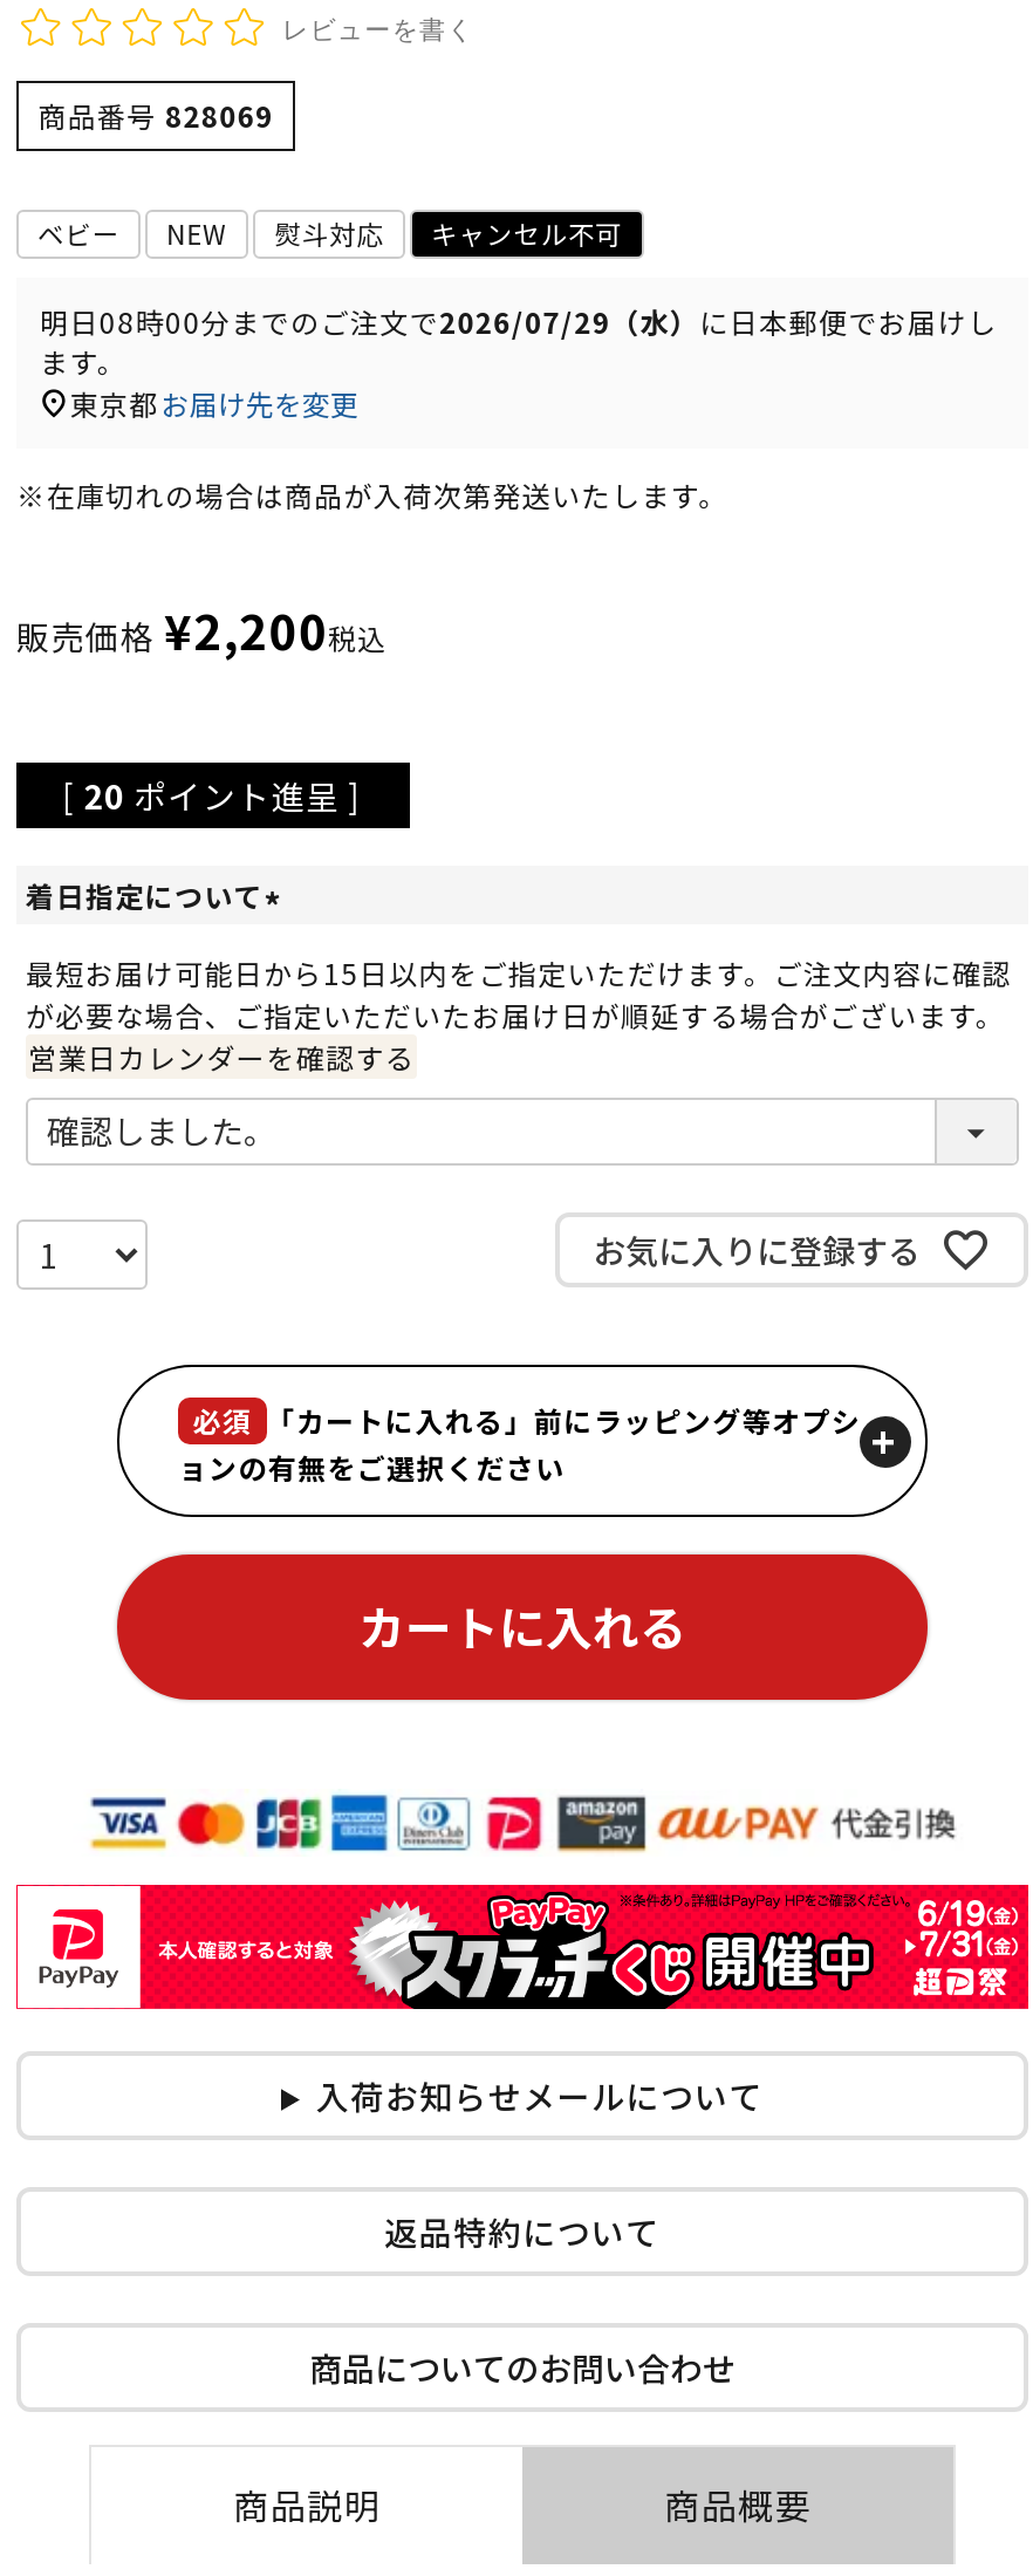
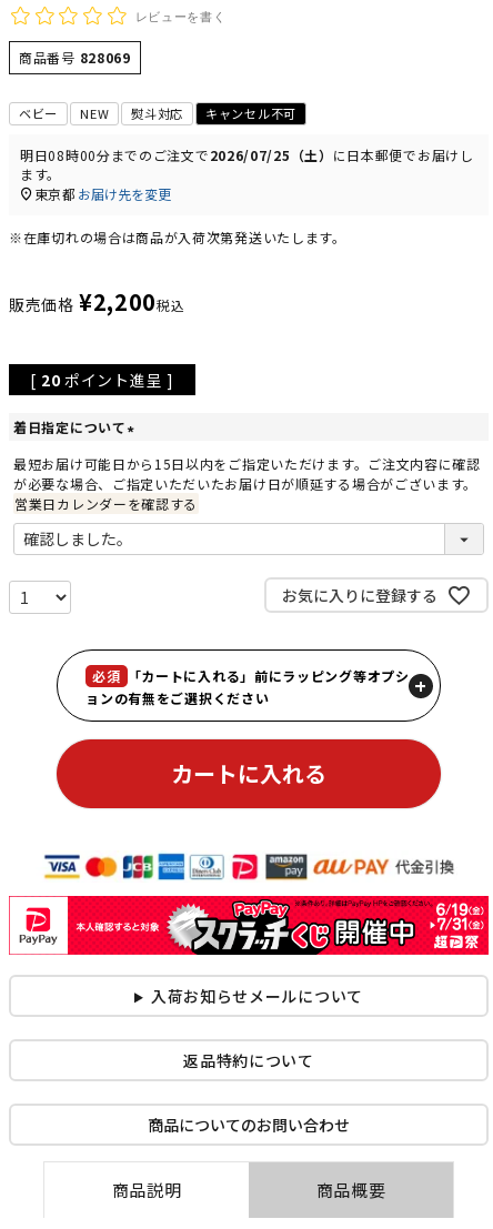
- 明日08時00分までのご注文で2026/07/29（水）に日本郵便でお届けし
+ 明日08時00分までのご注文で2026/07/25（土）に日本郵便でお届けし
